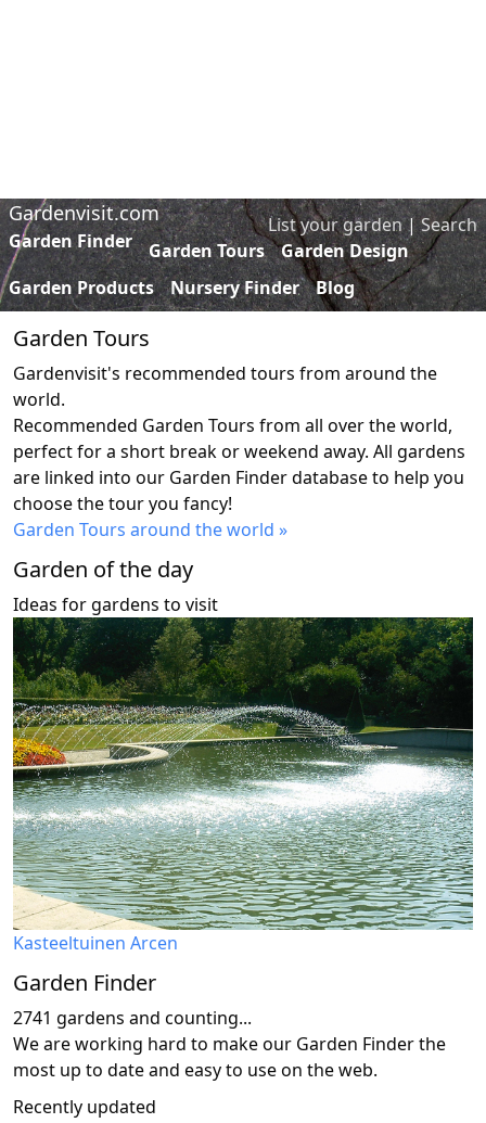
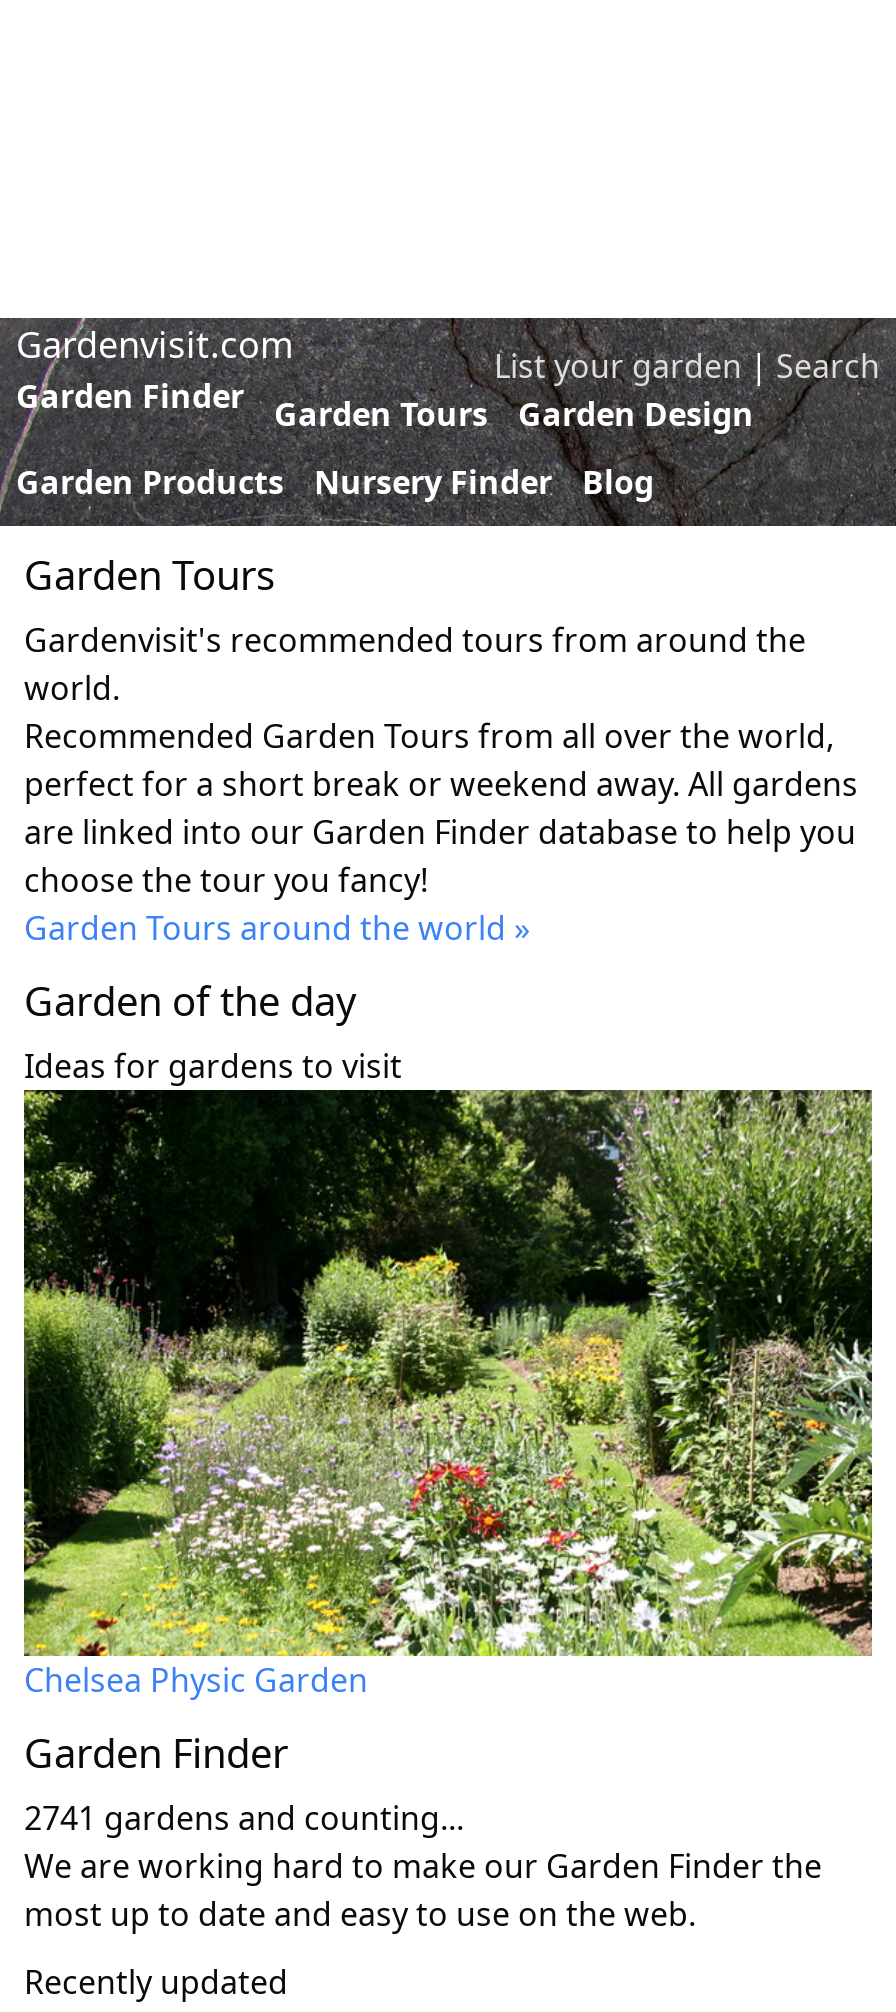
- [image]
- Kasteeltuinen Arcen
+ [image]
+ Chelsea Physic Garden
